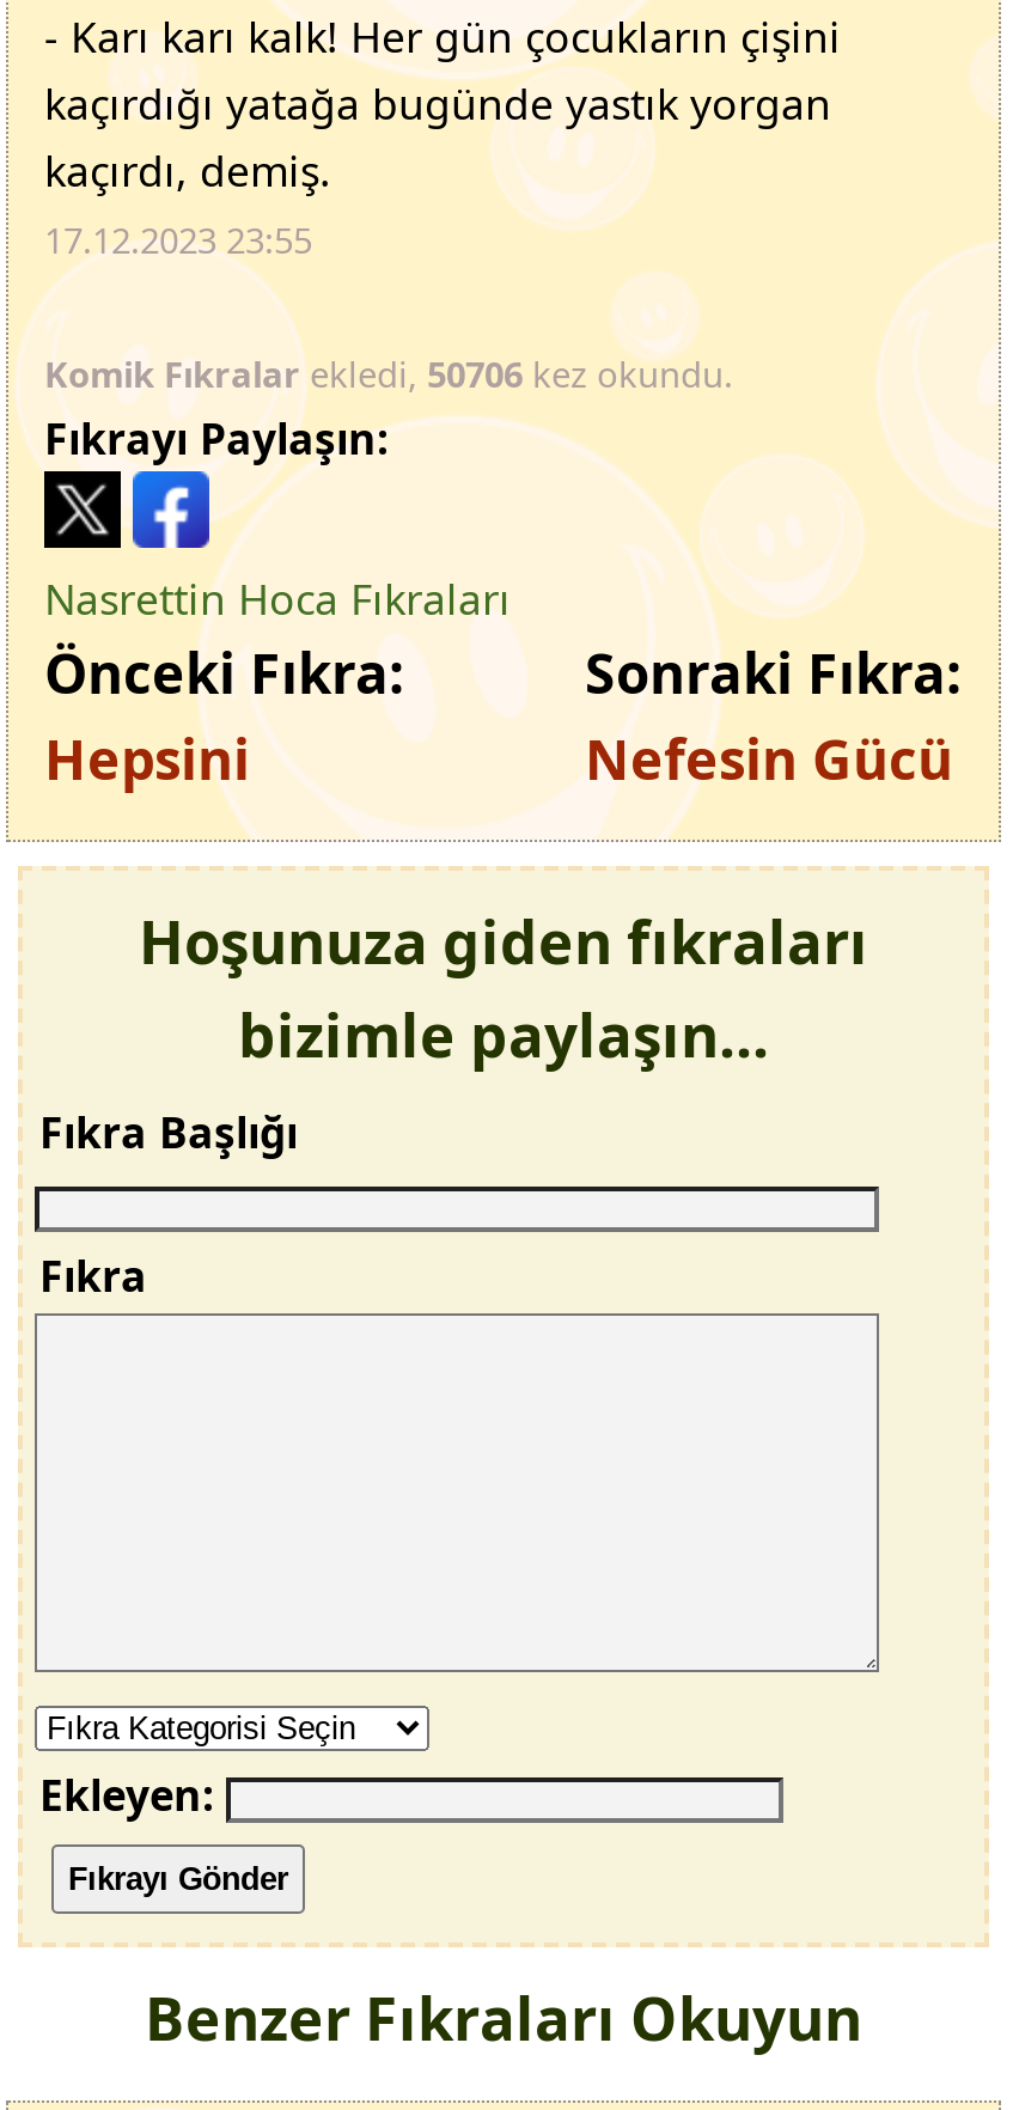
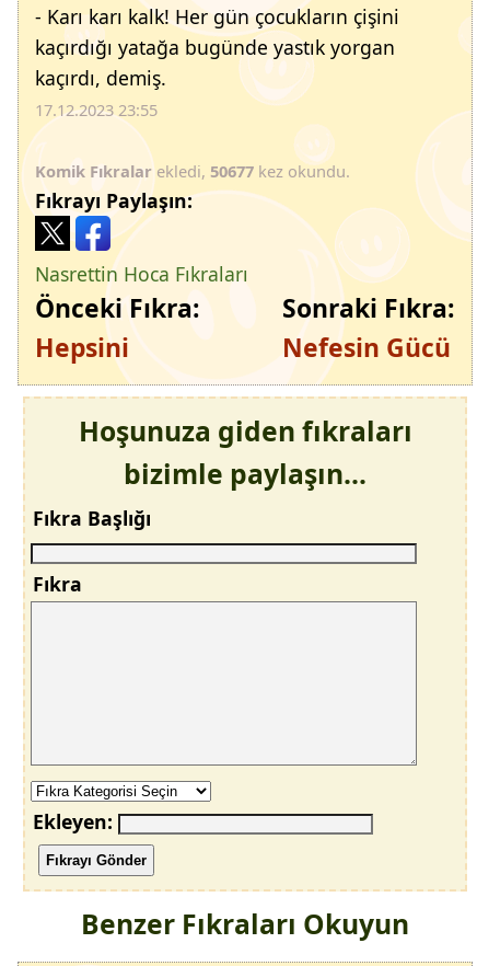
- Komik Fıkralar ekledi, 50706 kez okundu.
+ Komik Fıkralar ekledi, 50677 kez okundu.
